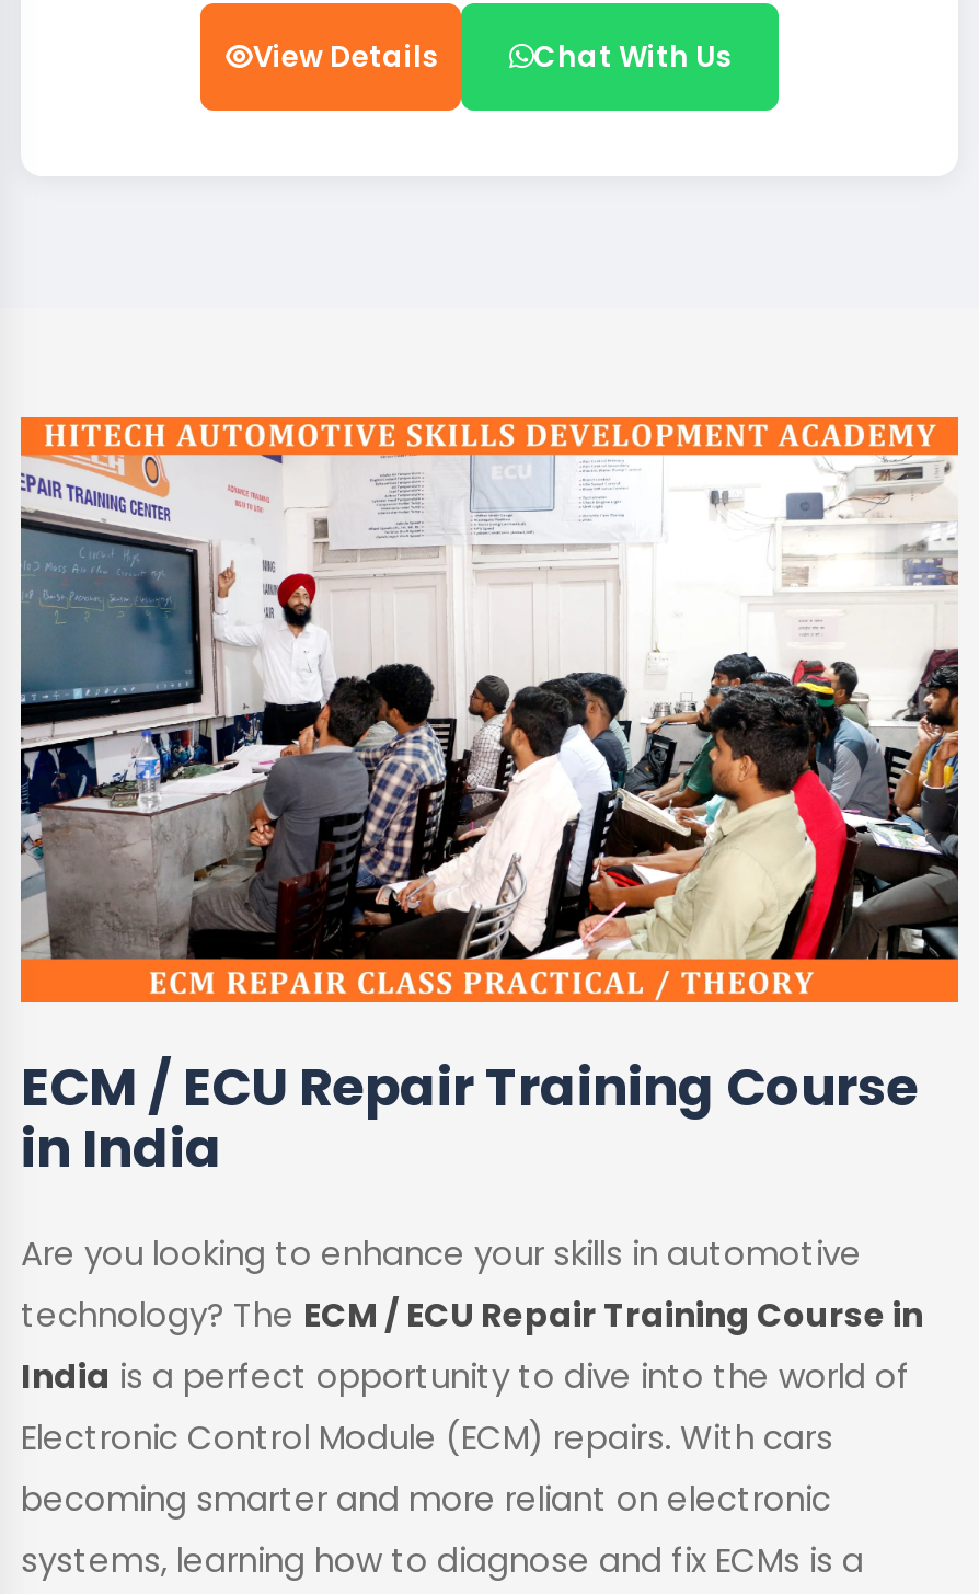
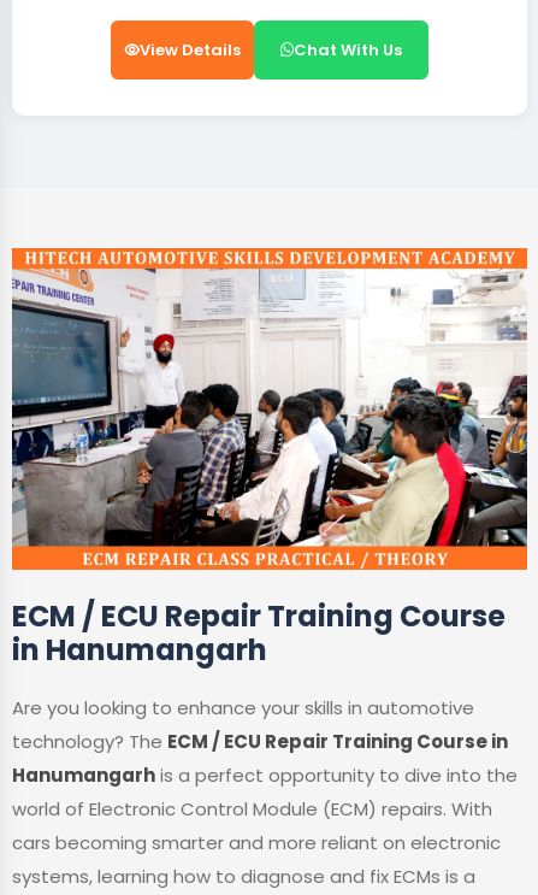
- in India
+ in Hanumangarh

- India is a perfect opportunity to dive into the world of
- Electronic Control Module (ECM) repairs. With cars
- becoming smarter and more reliant on electronic
+ Hanumangarh is a perfect opportunity to dive into the
+ world of Electronic Control Module (ECM) repairs. With
+ cars becoming smarter and more reliant on electronic
